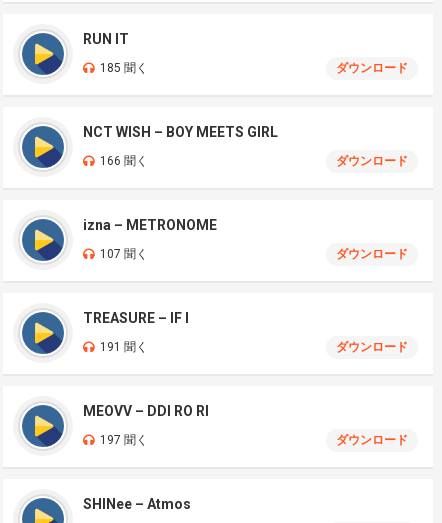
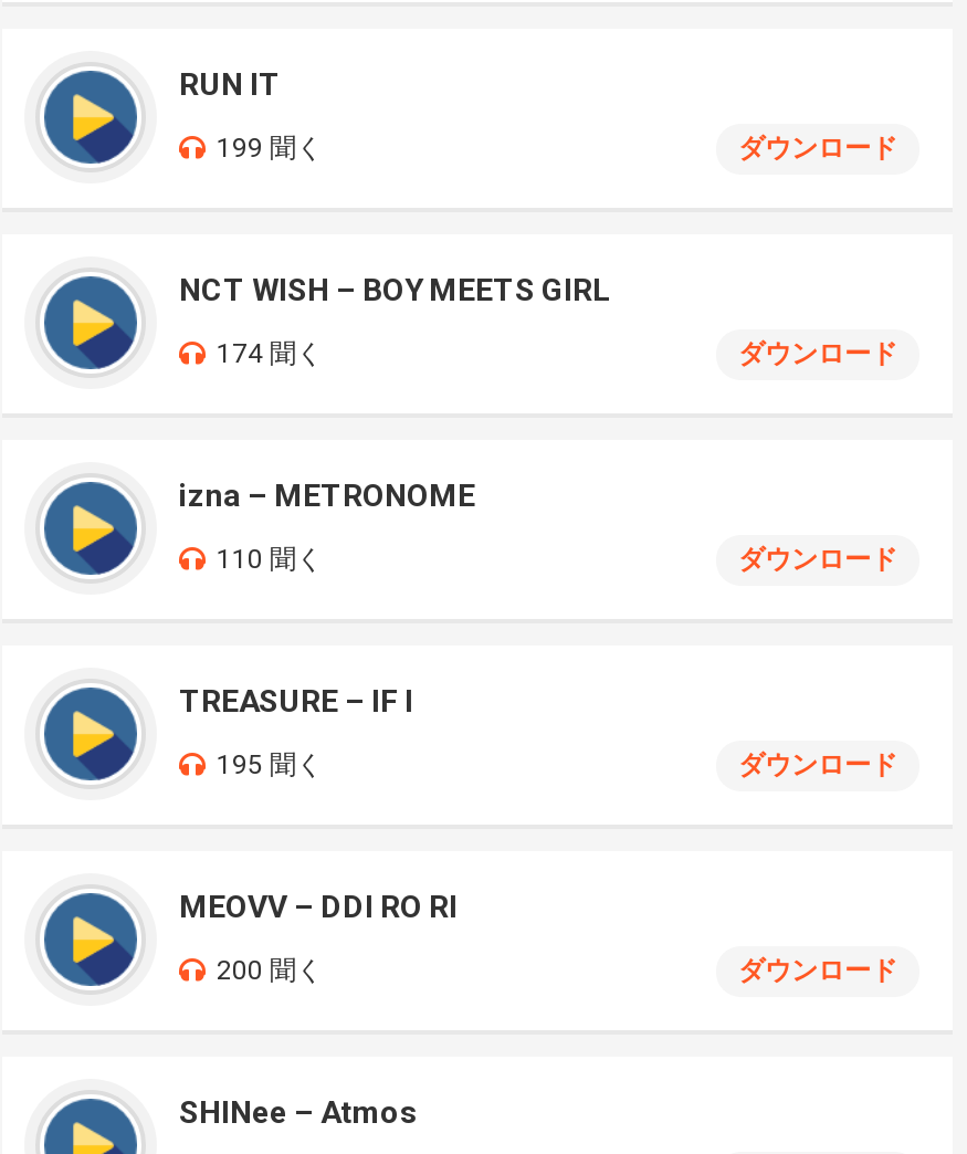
- 185 聞く
+ 199 聞く

- 166 聞く
+ 174 聞く

- 107 聞く
+ 110 聞く

- 191 聞く
+ 195 聞く

- 197 聞く
+ 200 聞く
